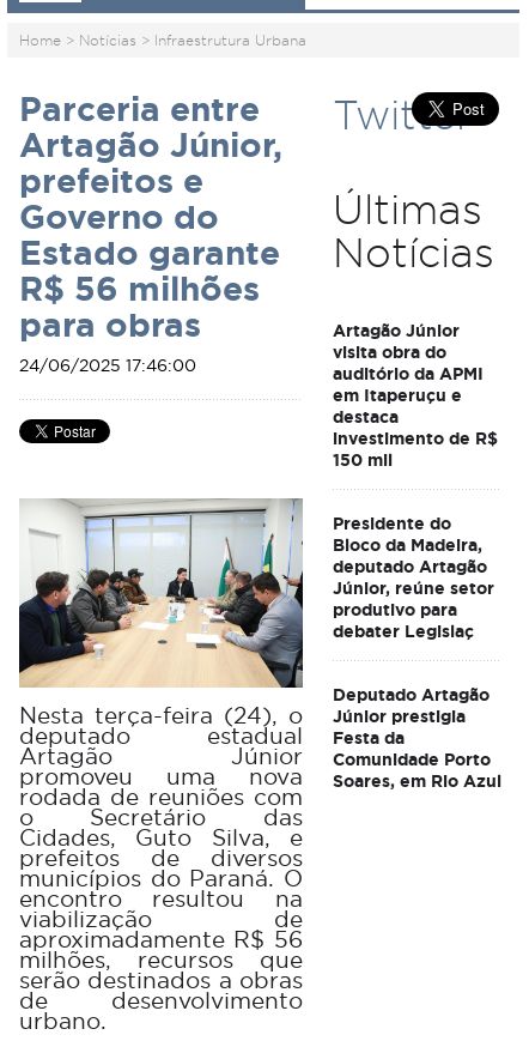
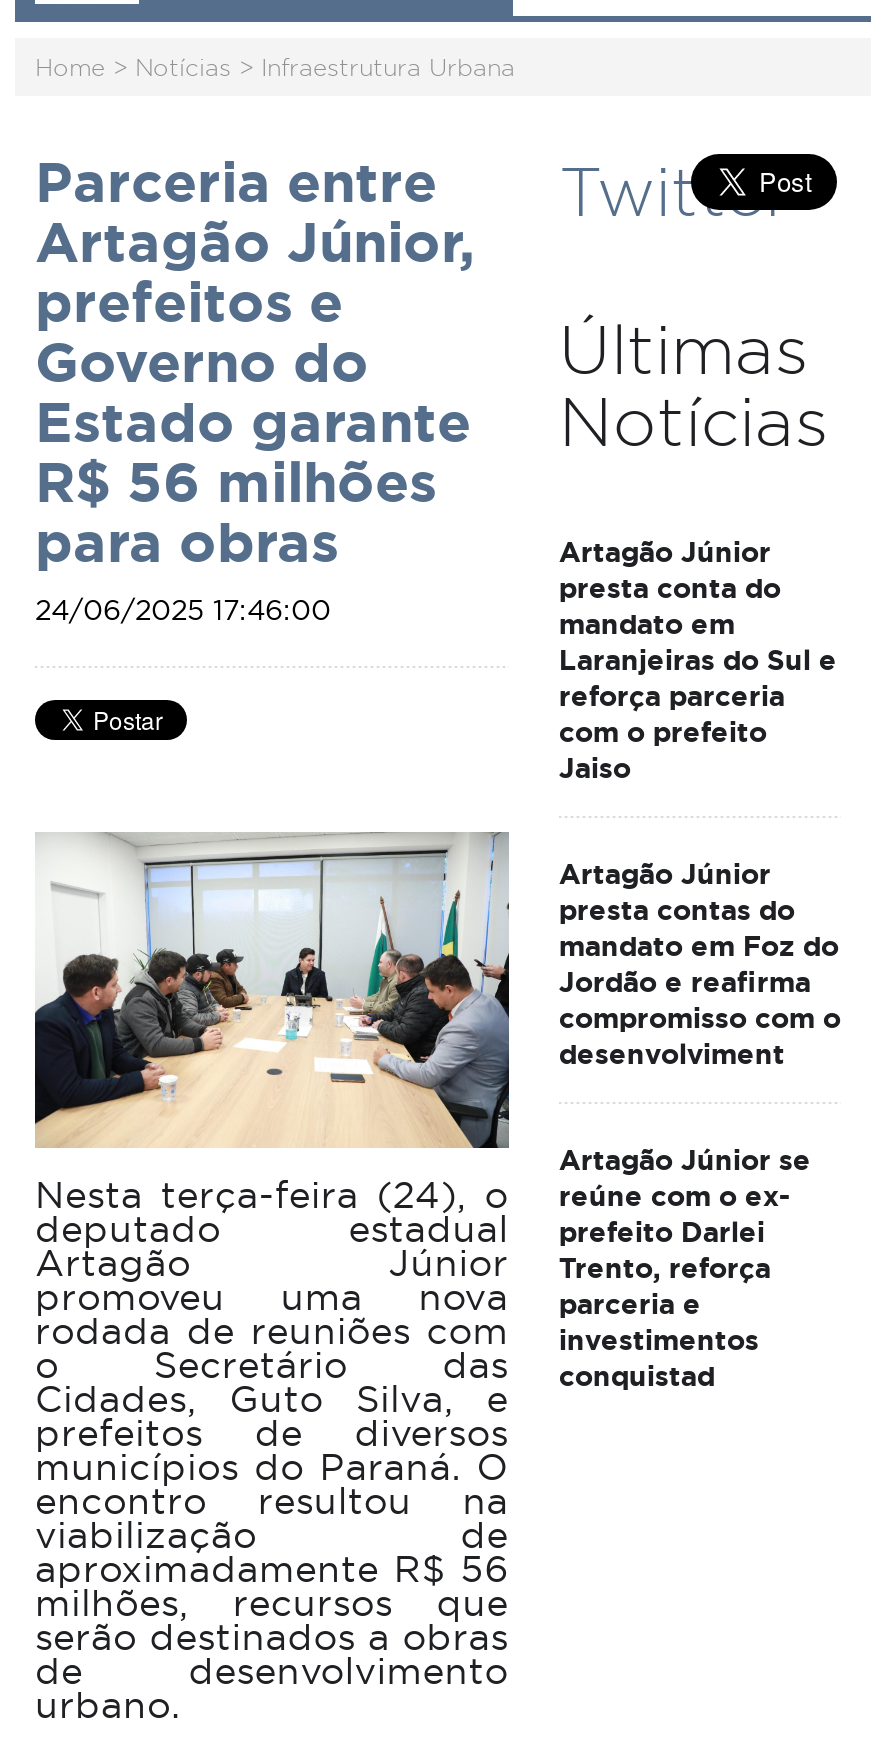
- visita obra do
- auditório da APMI
- em Itaperuçu e
- destaca
- investimento de R$
- 150 mil
+ presta conta do
+ mandato em
+ Laranjeiras do Sul e
+ reforça parceria
+ com o prefeito
+ Jaiso

- Presidente do
- Bloco da Madeira,
- deputado Artagão
- Júnior, reúne setor
- produtivo para
- debater Legislaç
+ Artagão Júnior
+ presta contas do
+ mandato em Foz do
+ Jordão e reafirma
+ compromisso com o
+ desenvolviment

- Deputado Artagão
- Júnior prestigia
- Festa da
- Comunidade Porto
- Soares, em Rio Azul
+ Artagão Júnior se
+ reúne com o ex-
+ prefeito Darlei
+ Trento, reforça
+ parceria e
+ investimentos
+ conquistad
